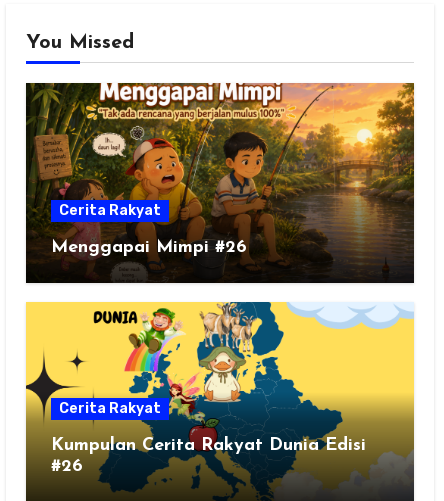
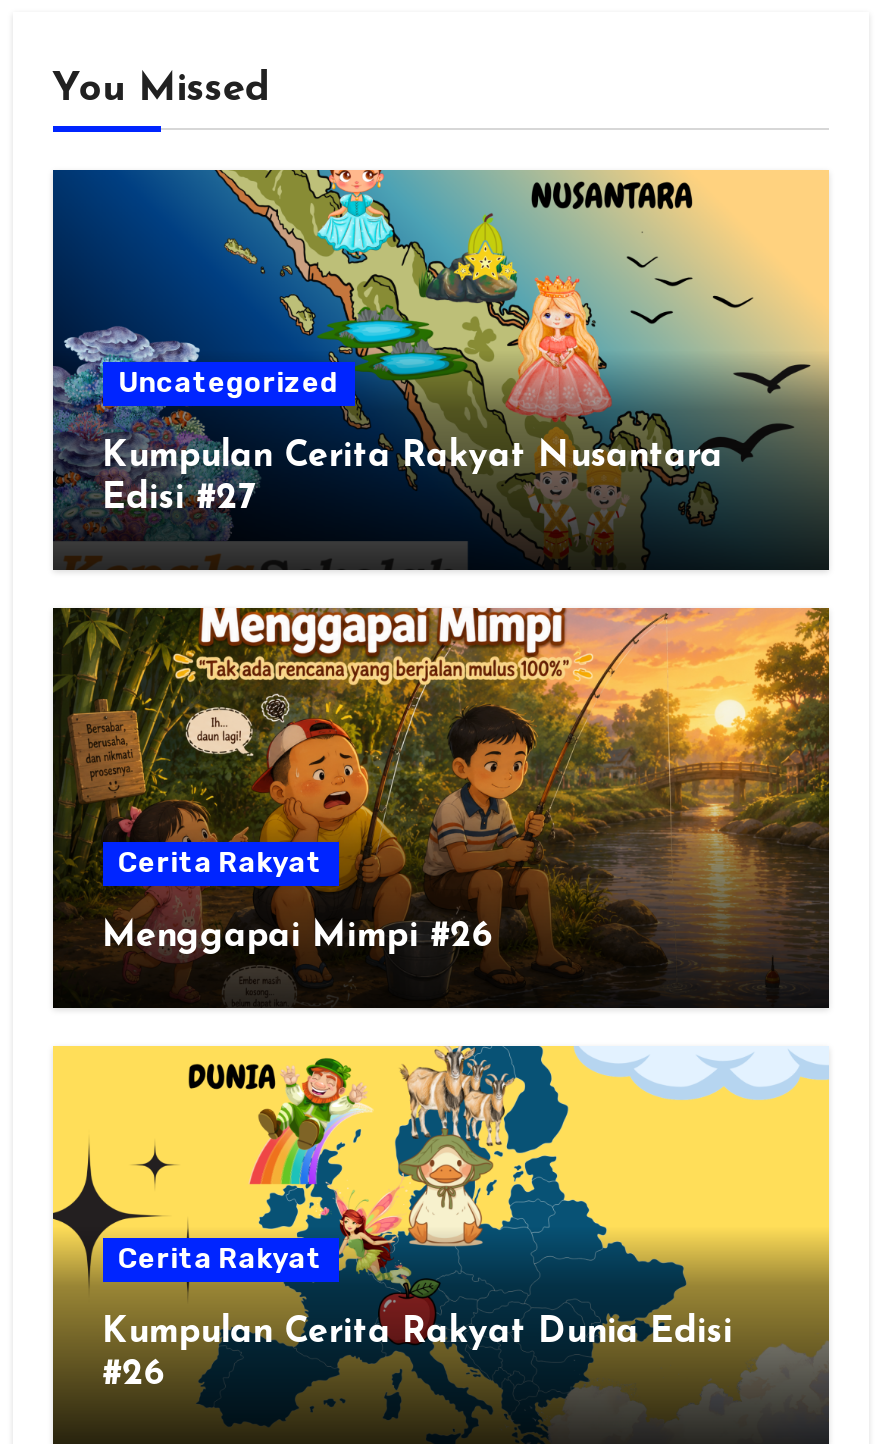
+ [image]
+ Uncategorized
+ Kumpulan Cerita Rakyat Nusantara
+ Edisi #27
